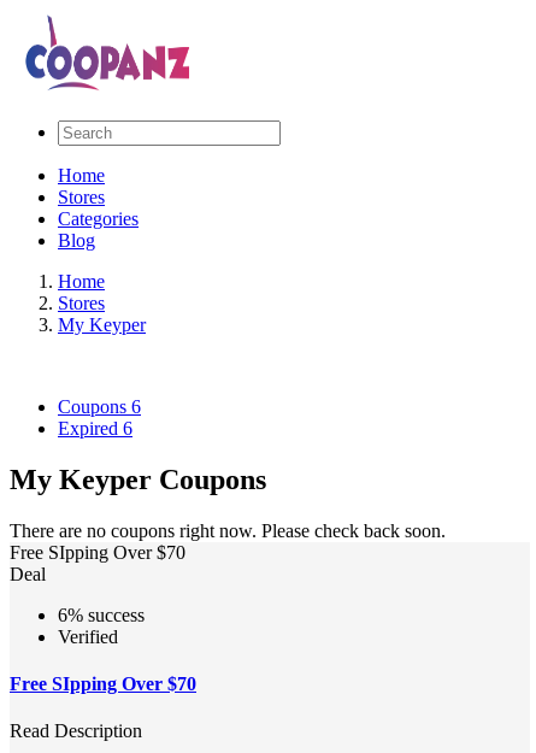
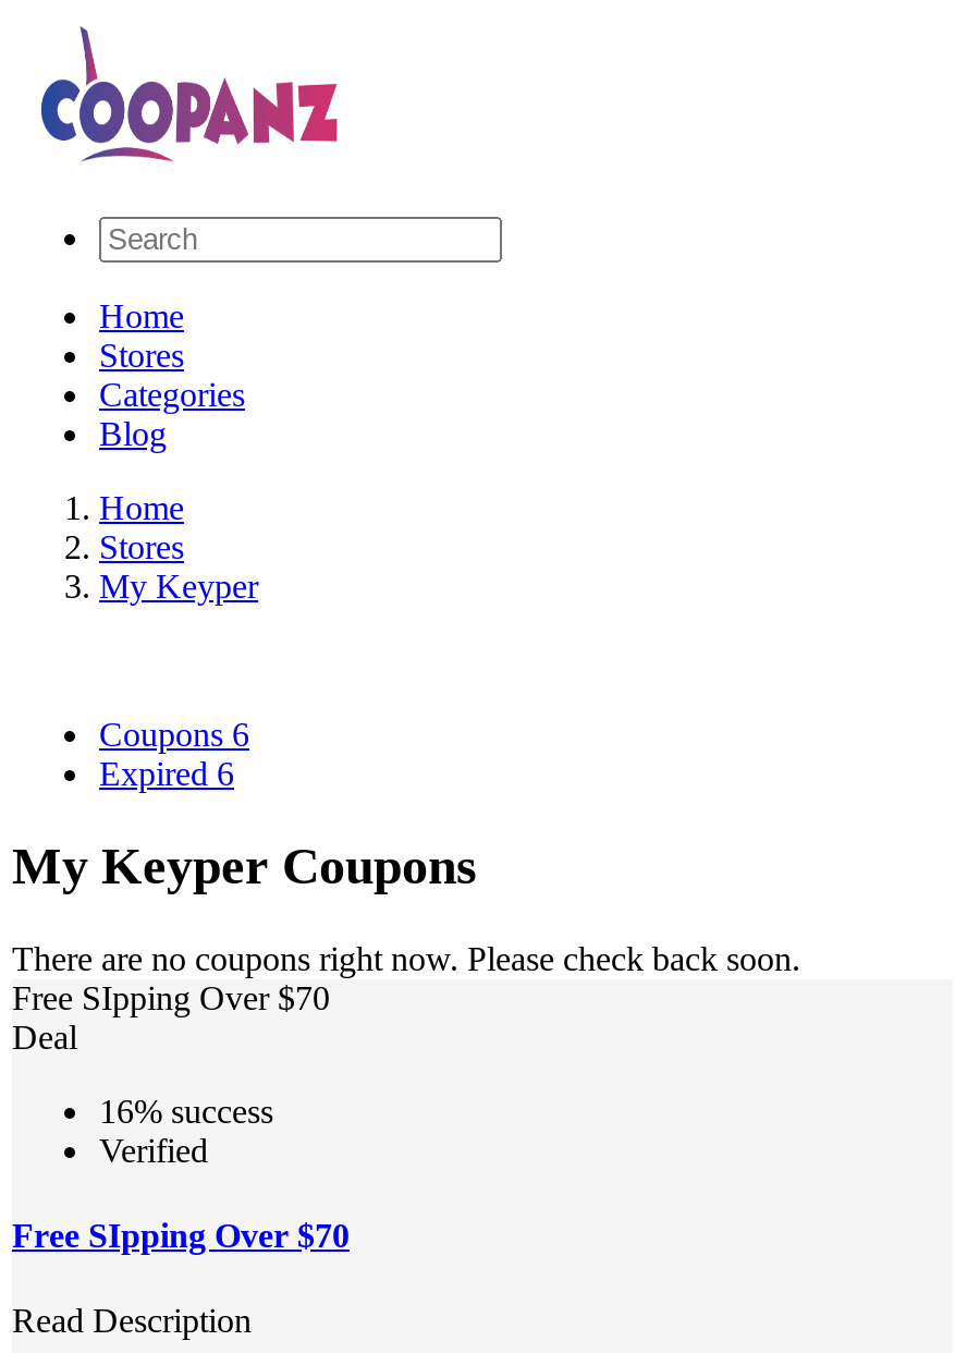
- 6% success
+ 16% success
